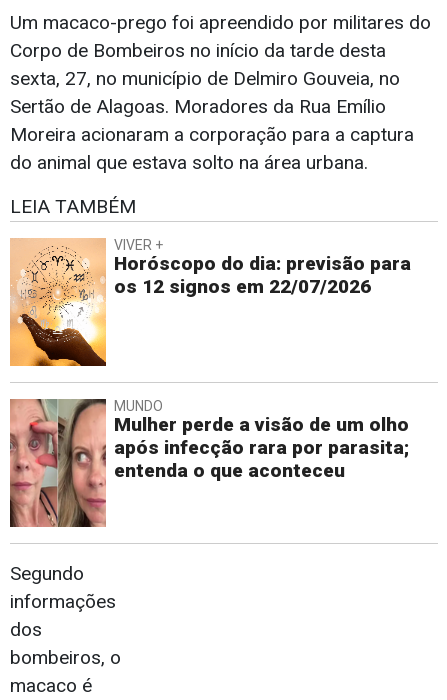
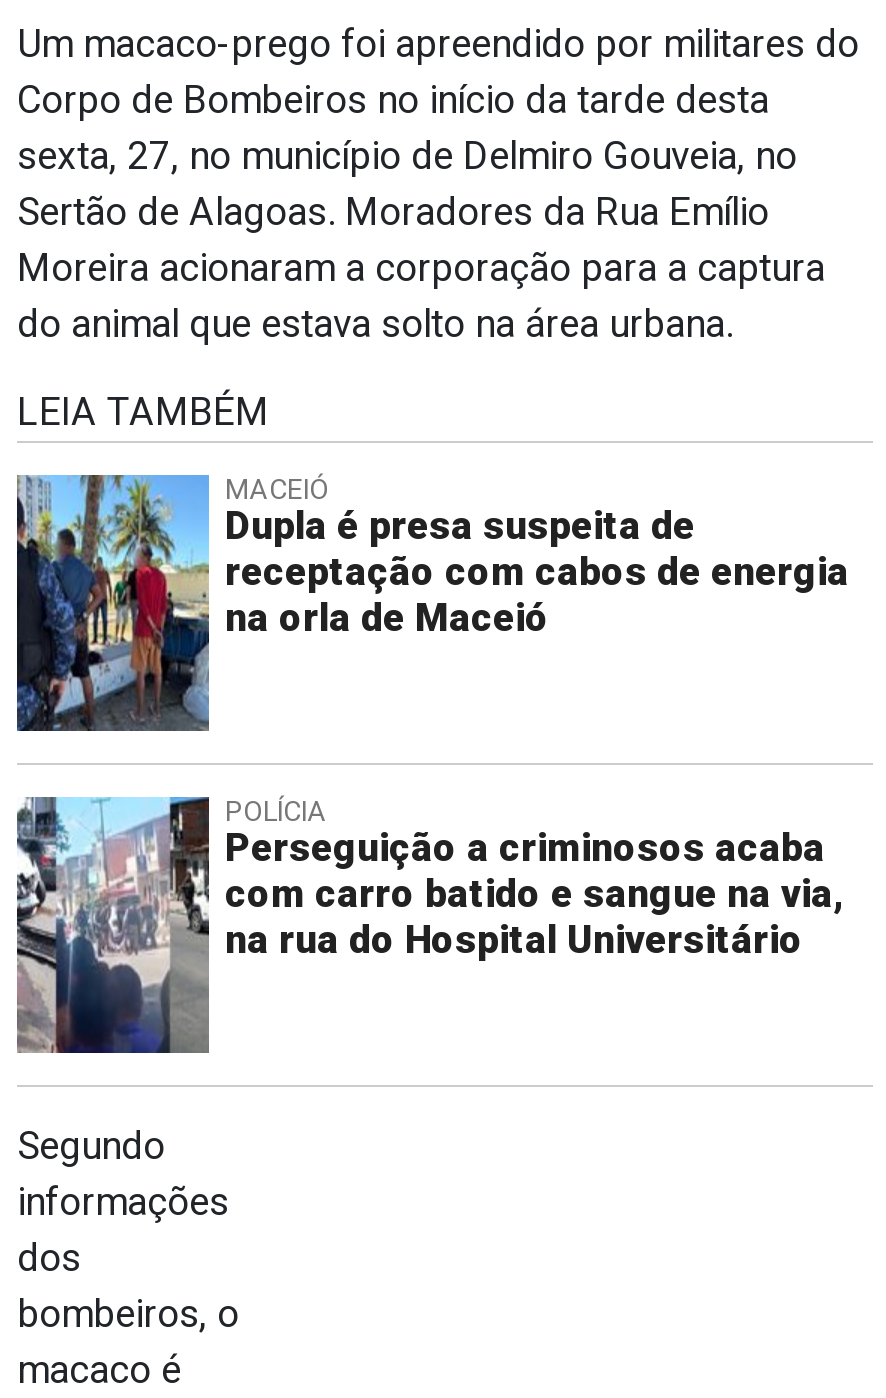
- [image]
- VIVER +
- Horóscopo do dia: previsão para
- os 12 signos em 22/07/2026
+ [image]
+ MACEIÓ
+ Dupla é presa suspeita de
+ receptação com cabos de energia
+ na orla de Maceió

- [image]
- MUNDO
- Mulher perde a visão de um olho
- após infecção rara por parasita;
- entenda o que aconteceu
+ [image]
+ POLÍCIA
+ Perseguição a criminosos acaba
+ com carro batido e sangue na via,
+ na rua do Hospital Universitário
